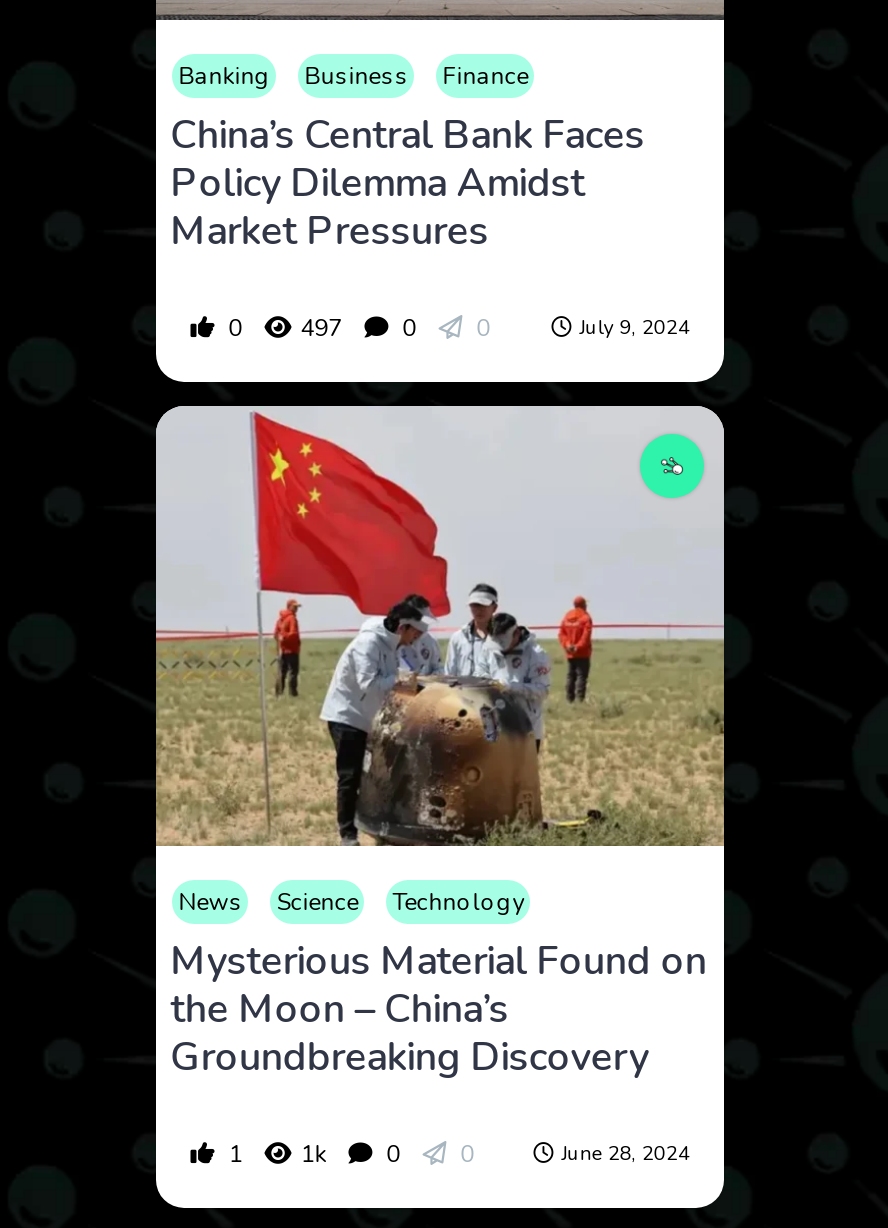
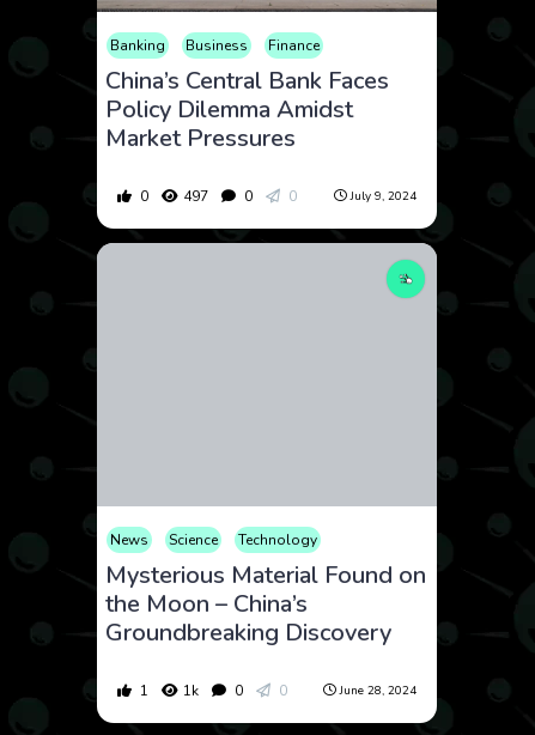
- [image]
